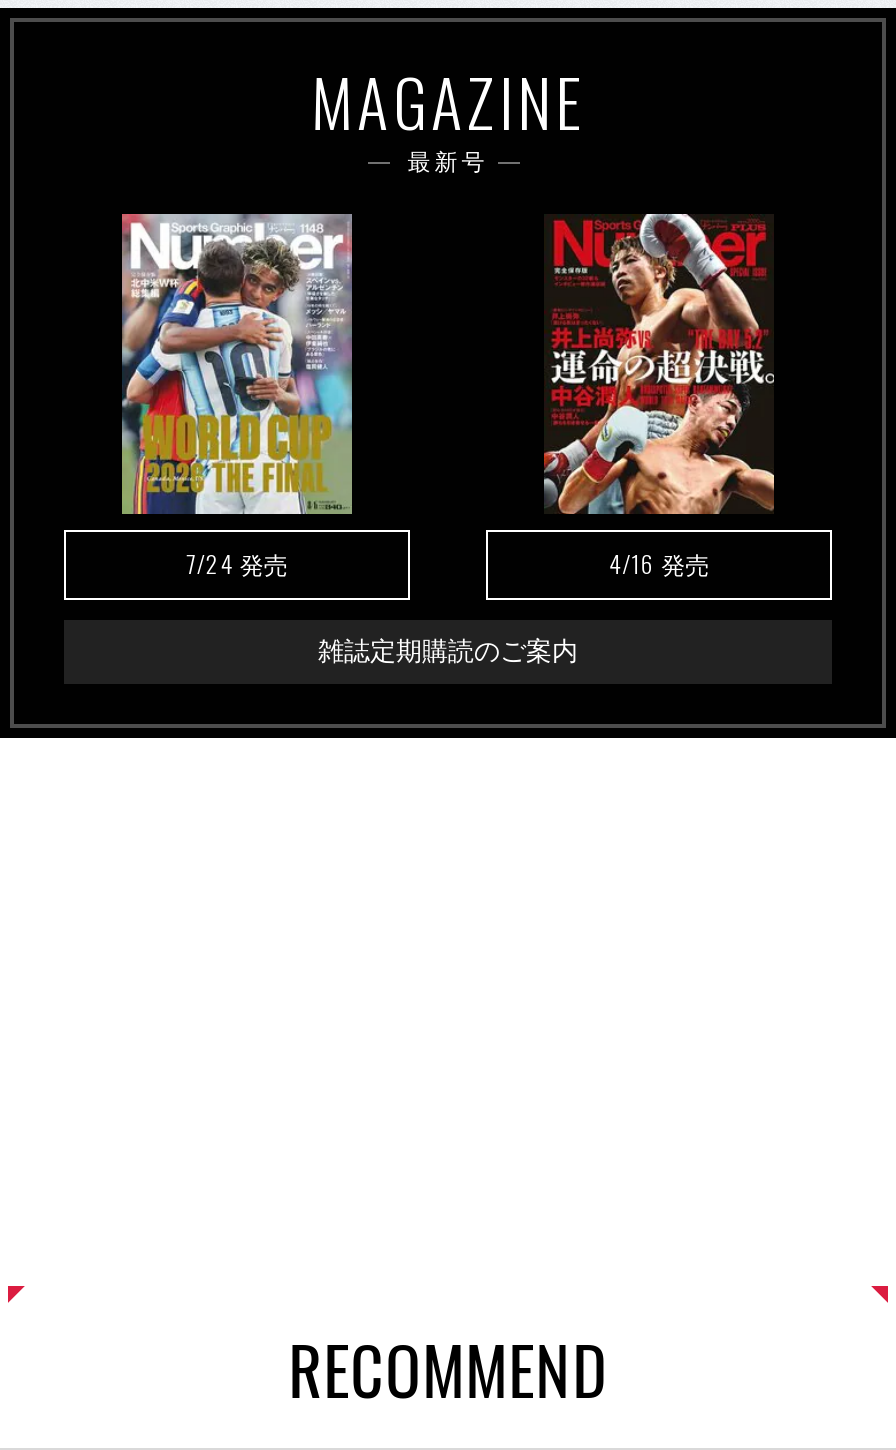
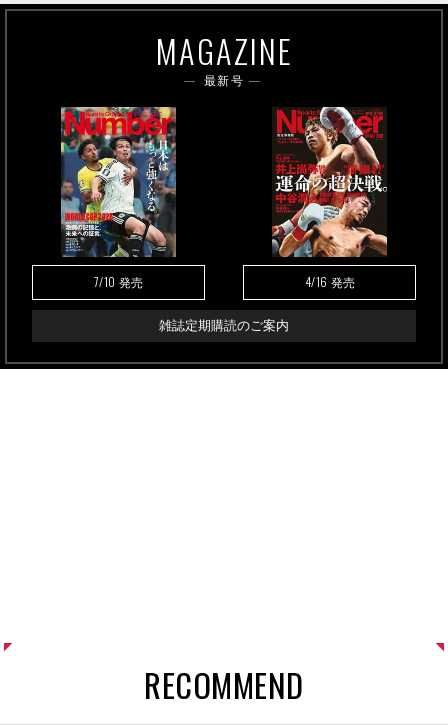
- [image]
- 7/24発売
+ [image]
+ 7/10発売
